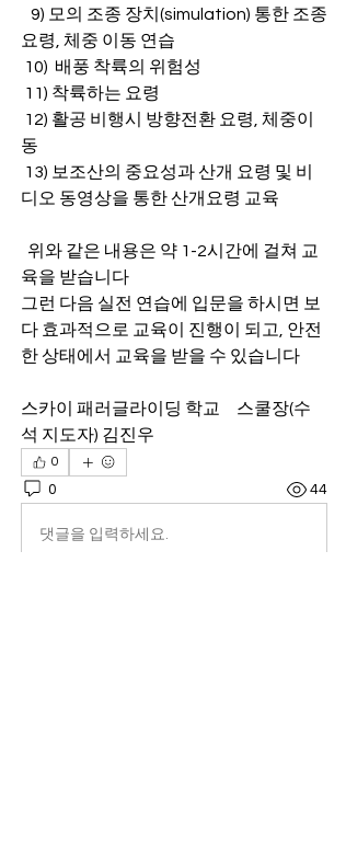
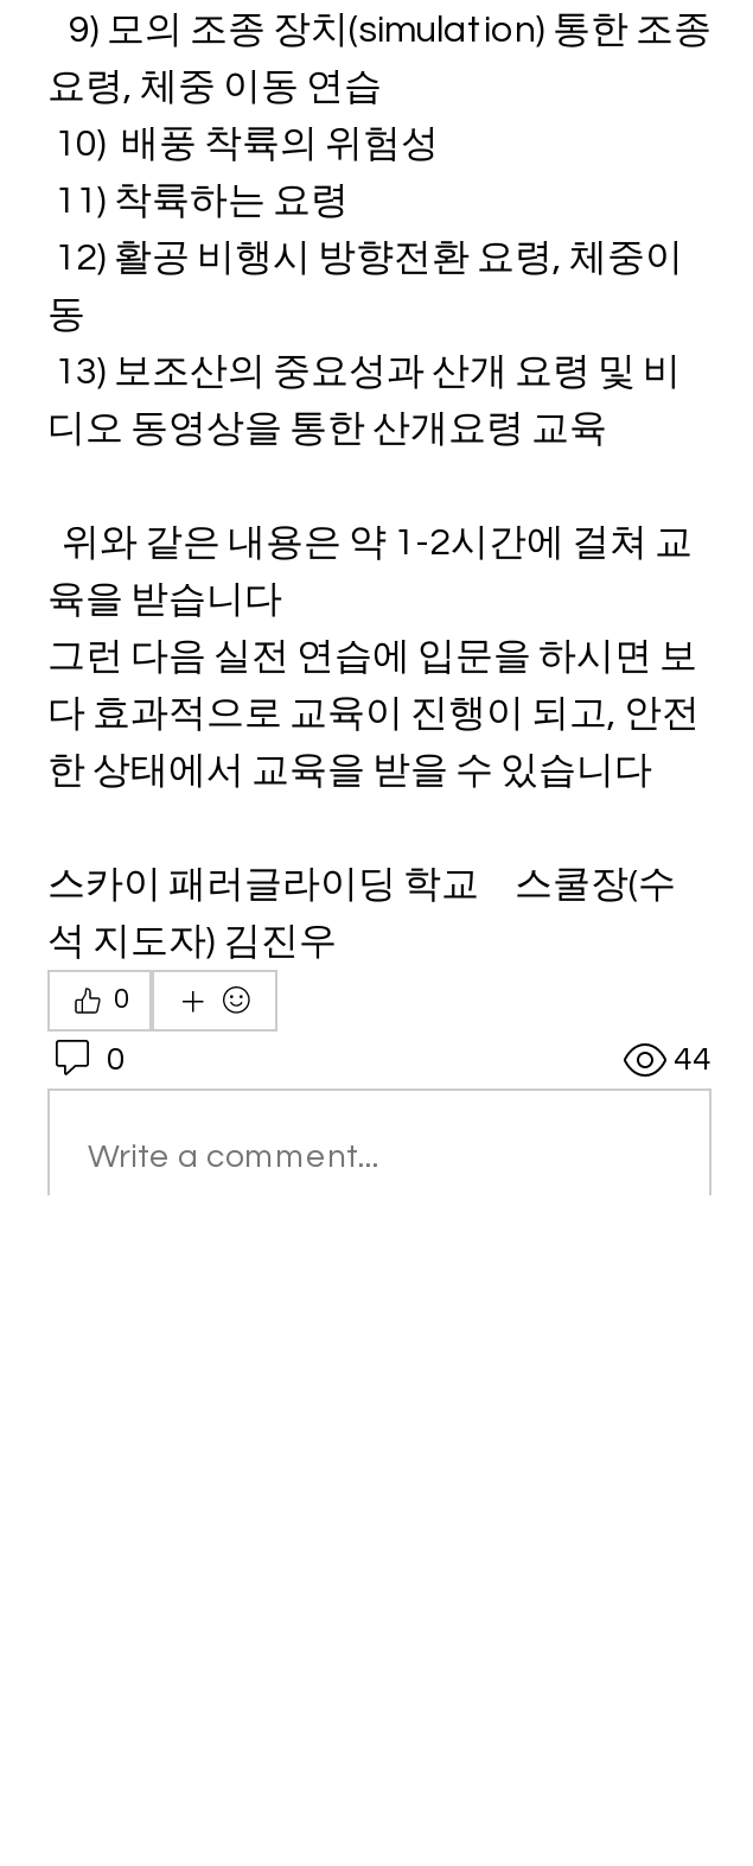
- 댓글을 입력하세요.
+ Write a comment...
